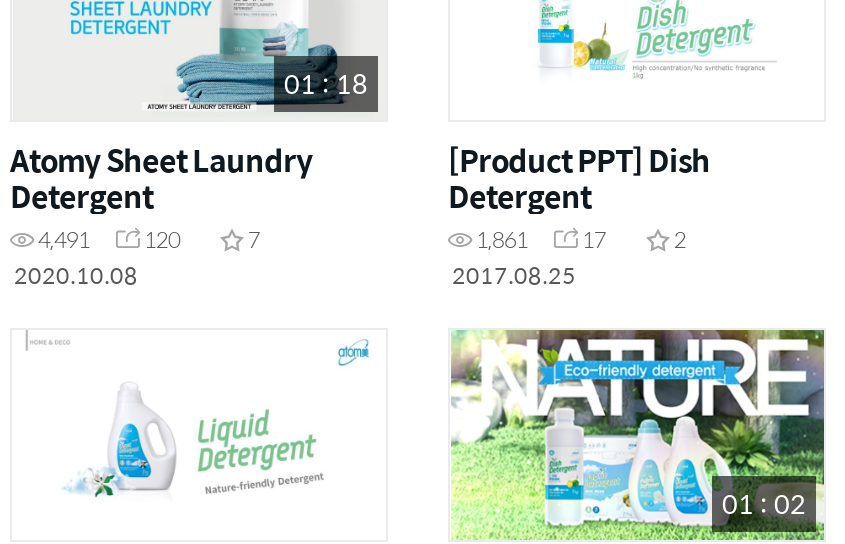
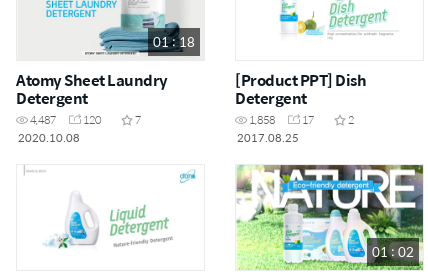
- 4,491 120 7
+ 4,487 120 7

- 1,861 17 2
+ 1,858 17 2
